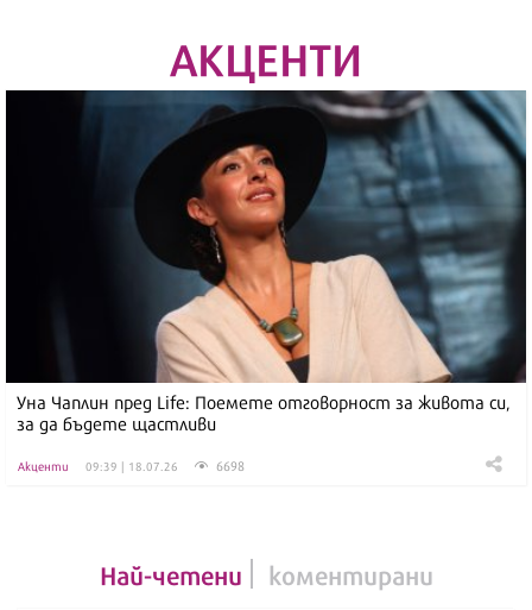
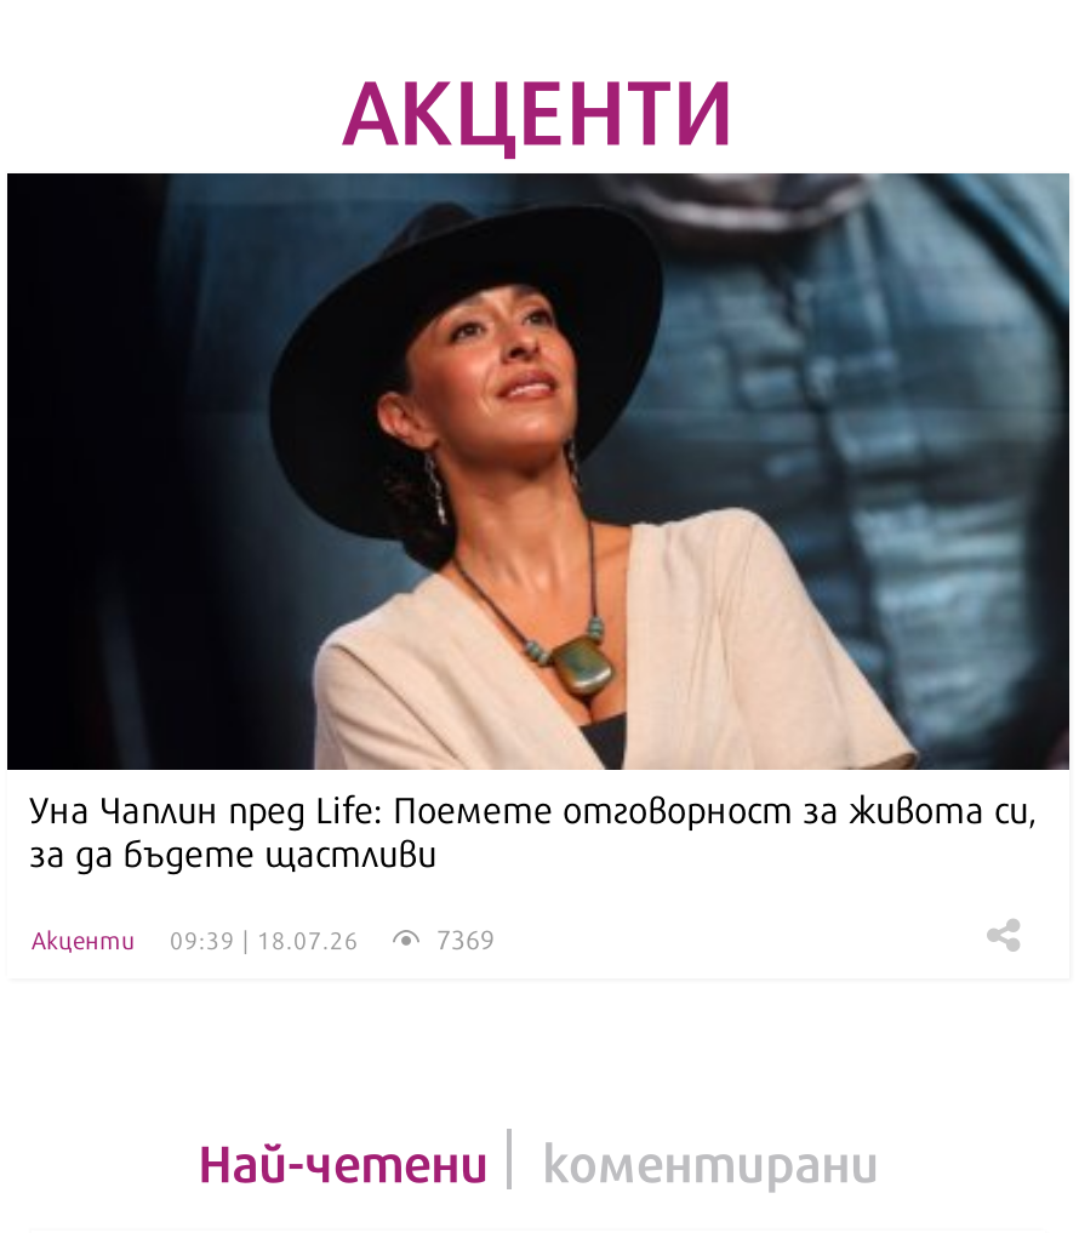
- 6698
+ 7369
